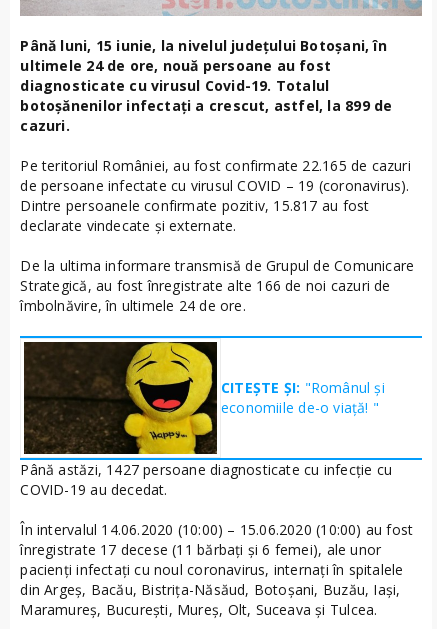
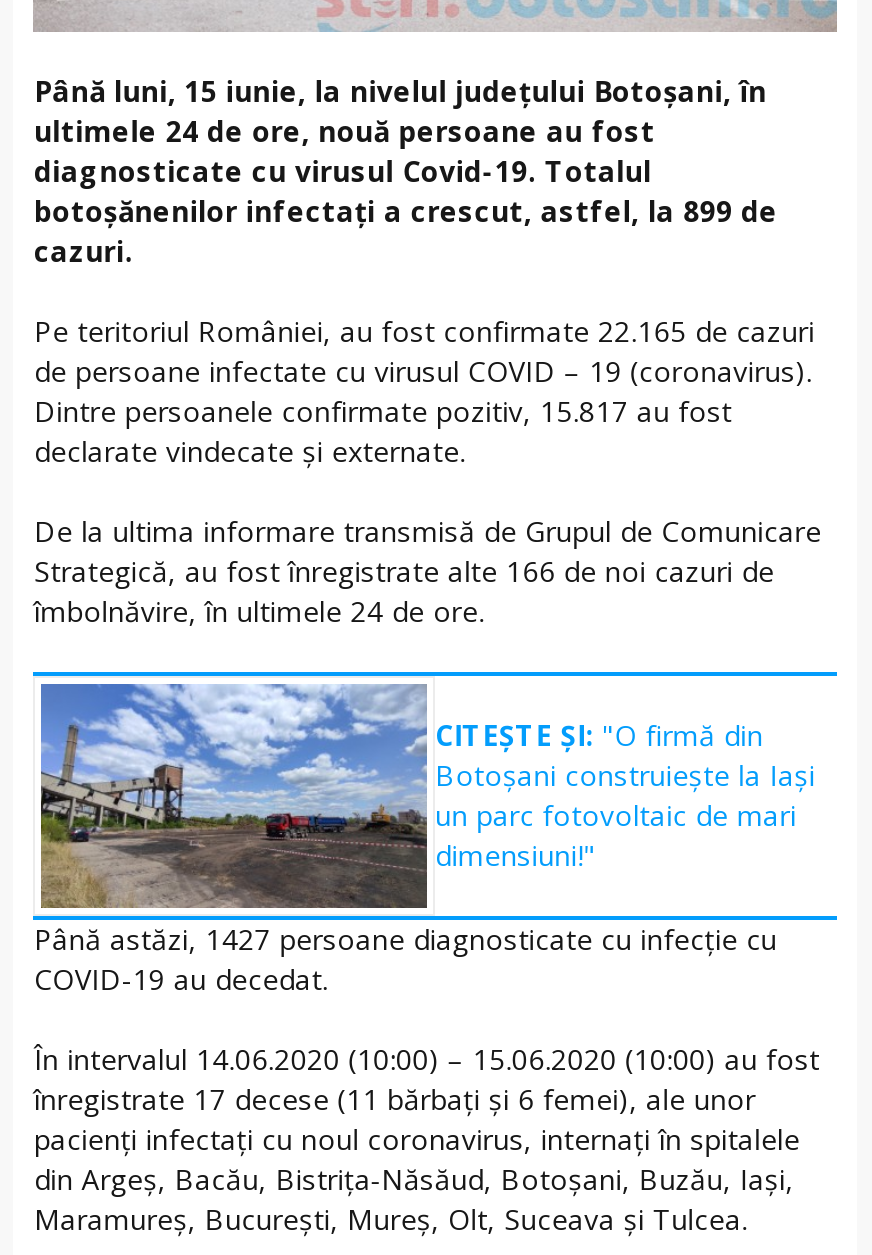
- [image]
- CITEȘTE ȘI: "Românul și
- economiile de-o viață! "
+ [image]
+ CITEȘTE ȘI: "O firmă din
+ Botoșani construiește la Iași
+ un parc fotovoltaic de mari
+ dimensiuni!"
